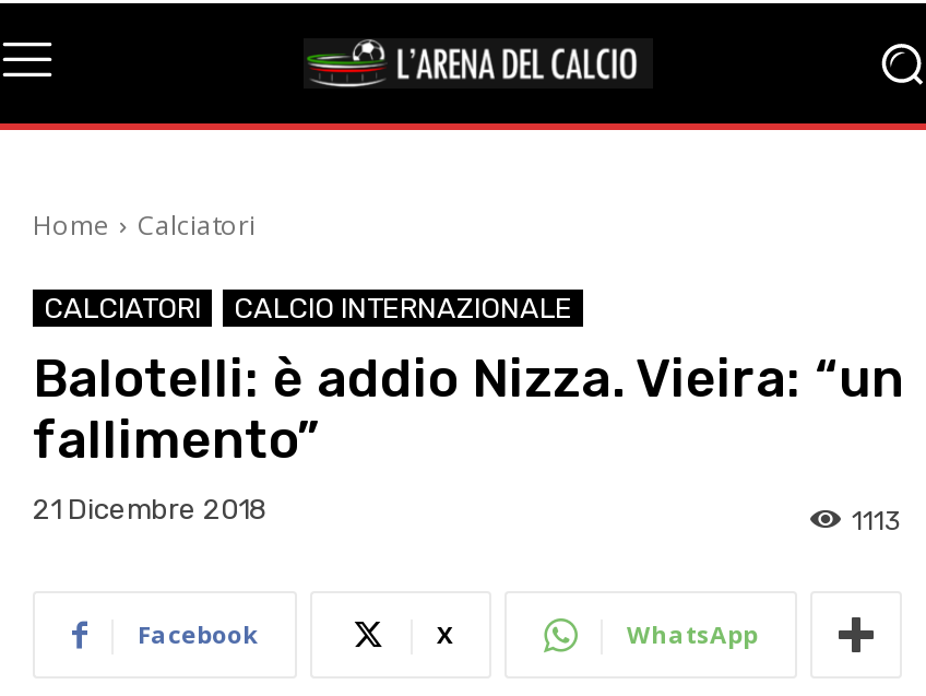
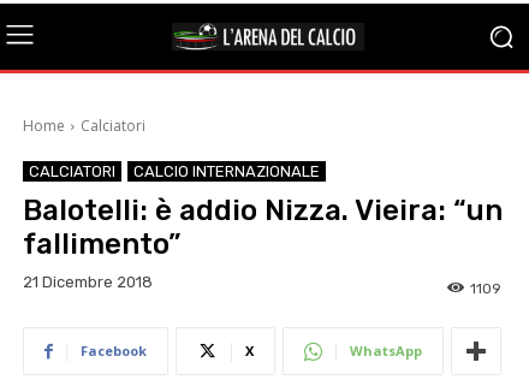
- 1113
+ 1109
